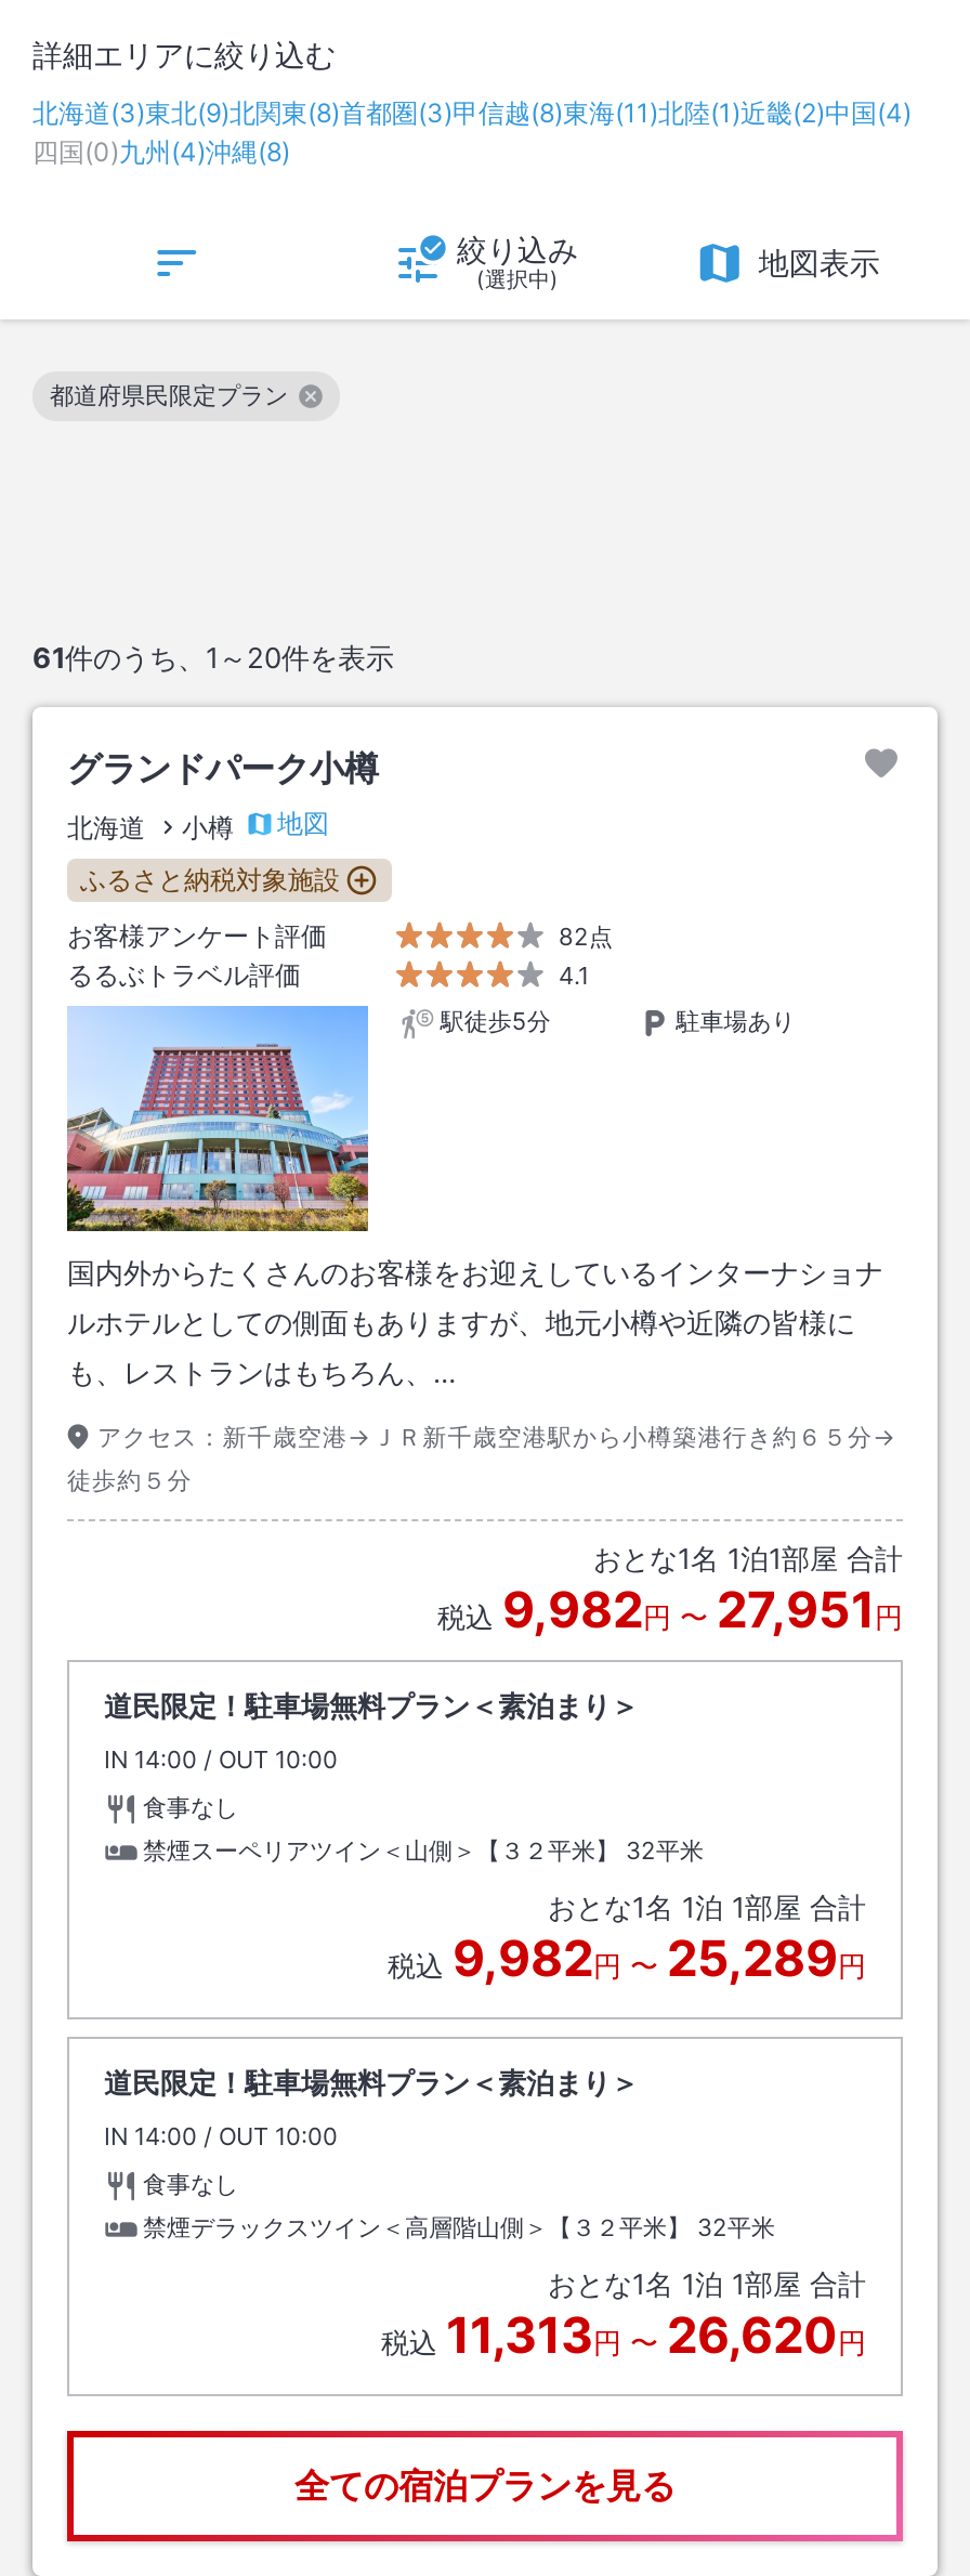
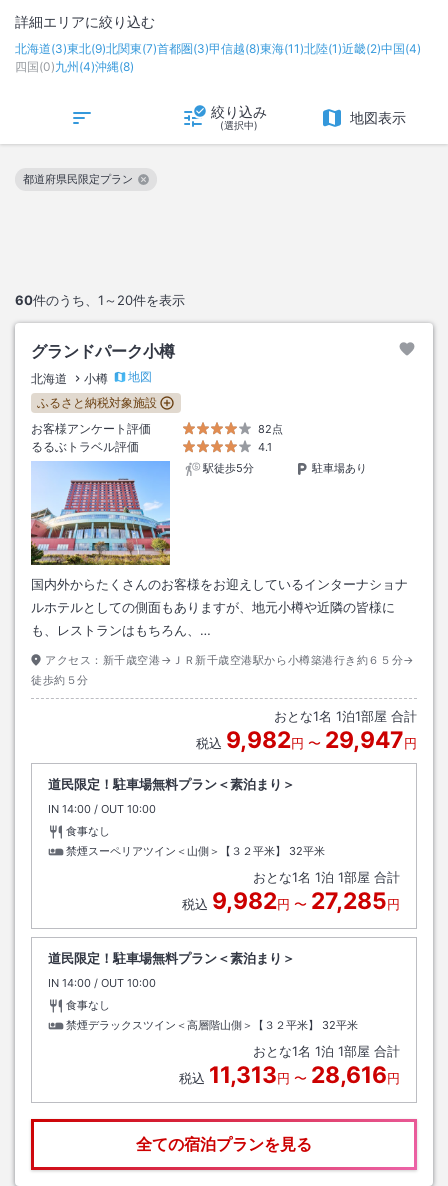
- 北海道(3)東北(9)北関東(8)首都圏(3)甲信越(8)東海(11)北陸(1)近畿(2)中国(4)
+ 北海道(3)東北(9)北関東(7)首都圏(3)甲信越(8)東海(11)北陸(1)近畿(2)中国(4)

- 61件のうち、1～20件を表示
+ 60件のうち、1～20件を表示

- おとな1名 1泊1部屋 合計
+ おとな1名1泊1部屋 合計

- 税込9,982円〜27,951円
+ 税込9,982円〜29,947円

- 税込9,982円〜25,289円
+ 税込9,982円〜27,285円

- 税込11,313円〜26,620円
+ 税込11,313円〜28,616円
